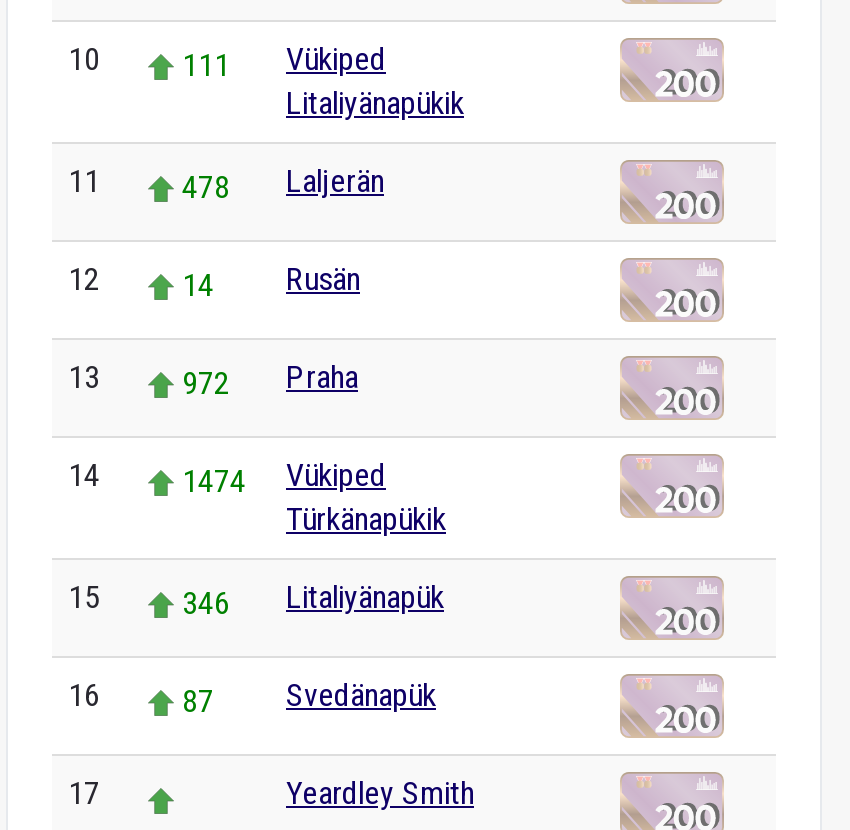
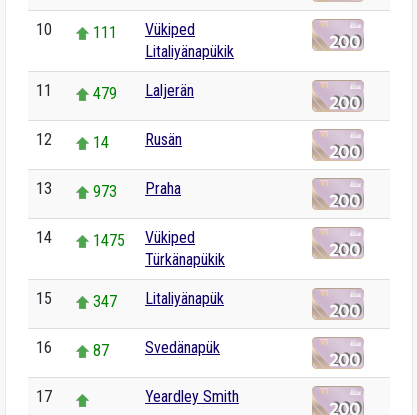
- 11 478 Laljerän
+ 11 479 Laljerän

- 13 972 Praha
+ 13 973 Praha

- 14 1474 Vükiped
+ 14 1475 Vükiped

- 15 346 Litaliyänapük
+ 15 347 Litaliyänapük
